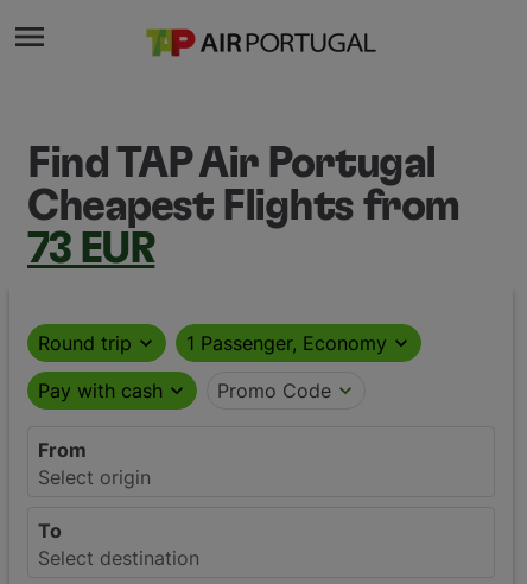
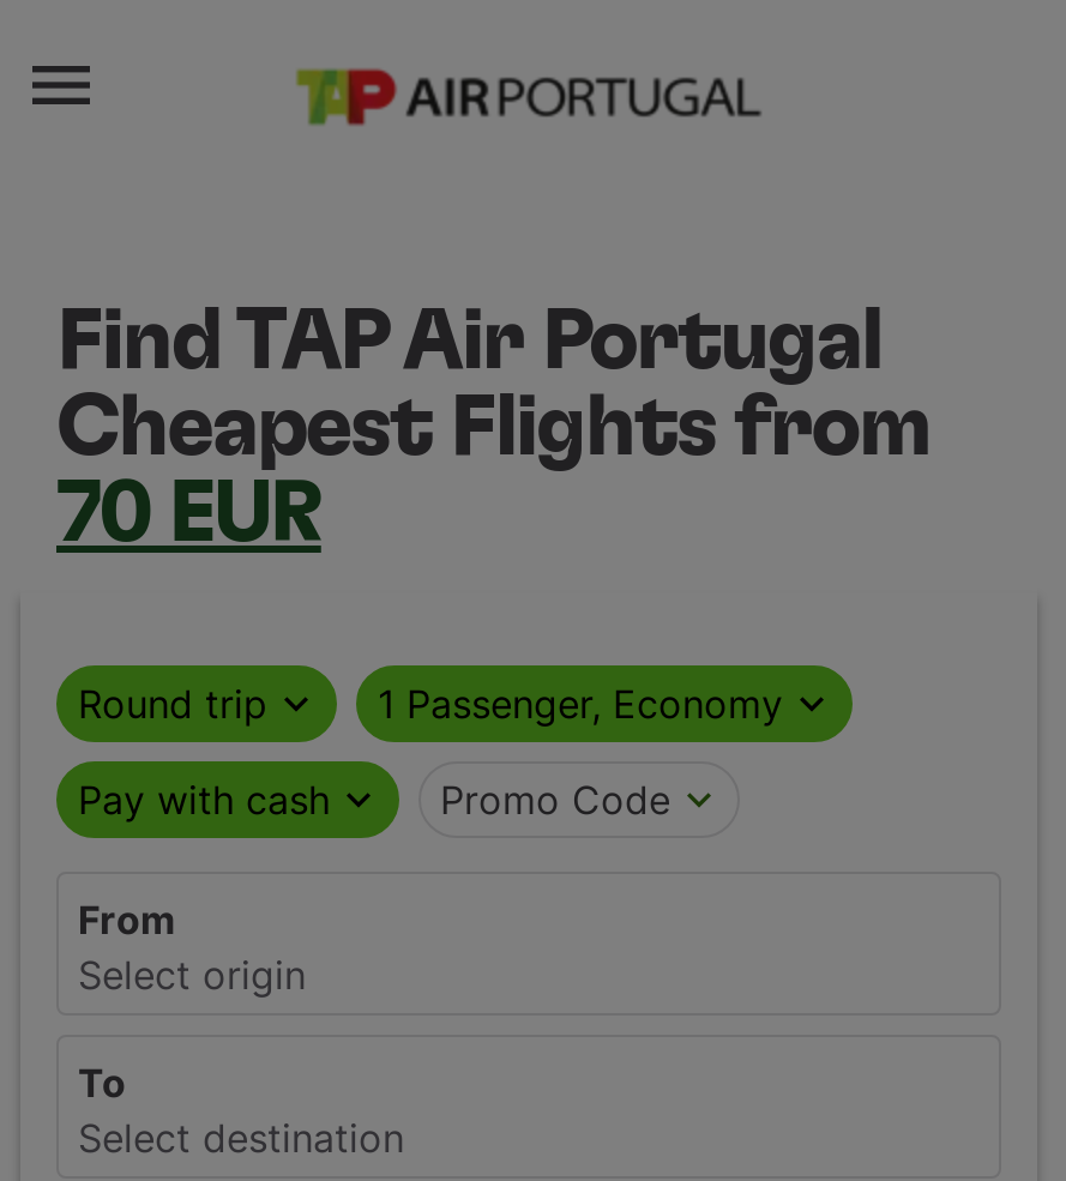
- 73 EUR
+ 70 EUR
